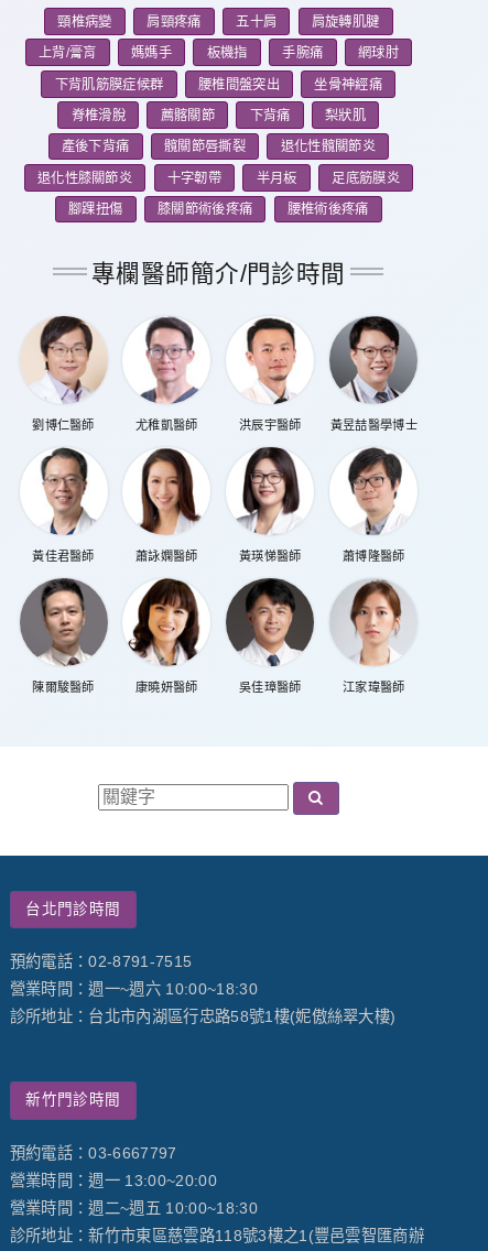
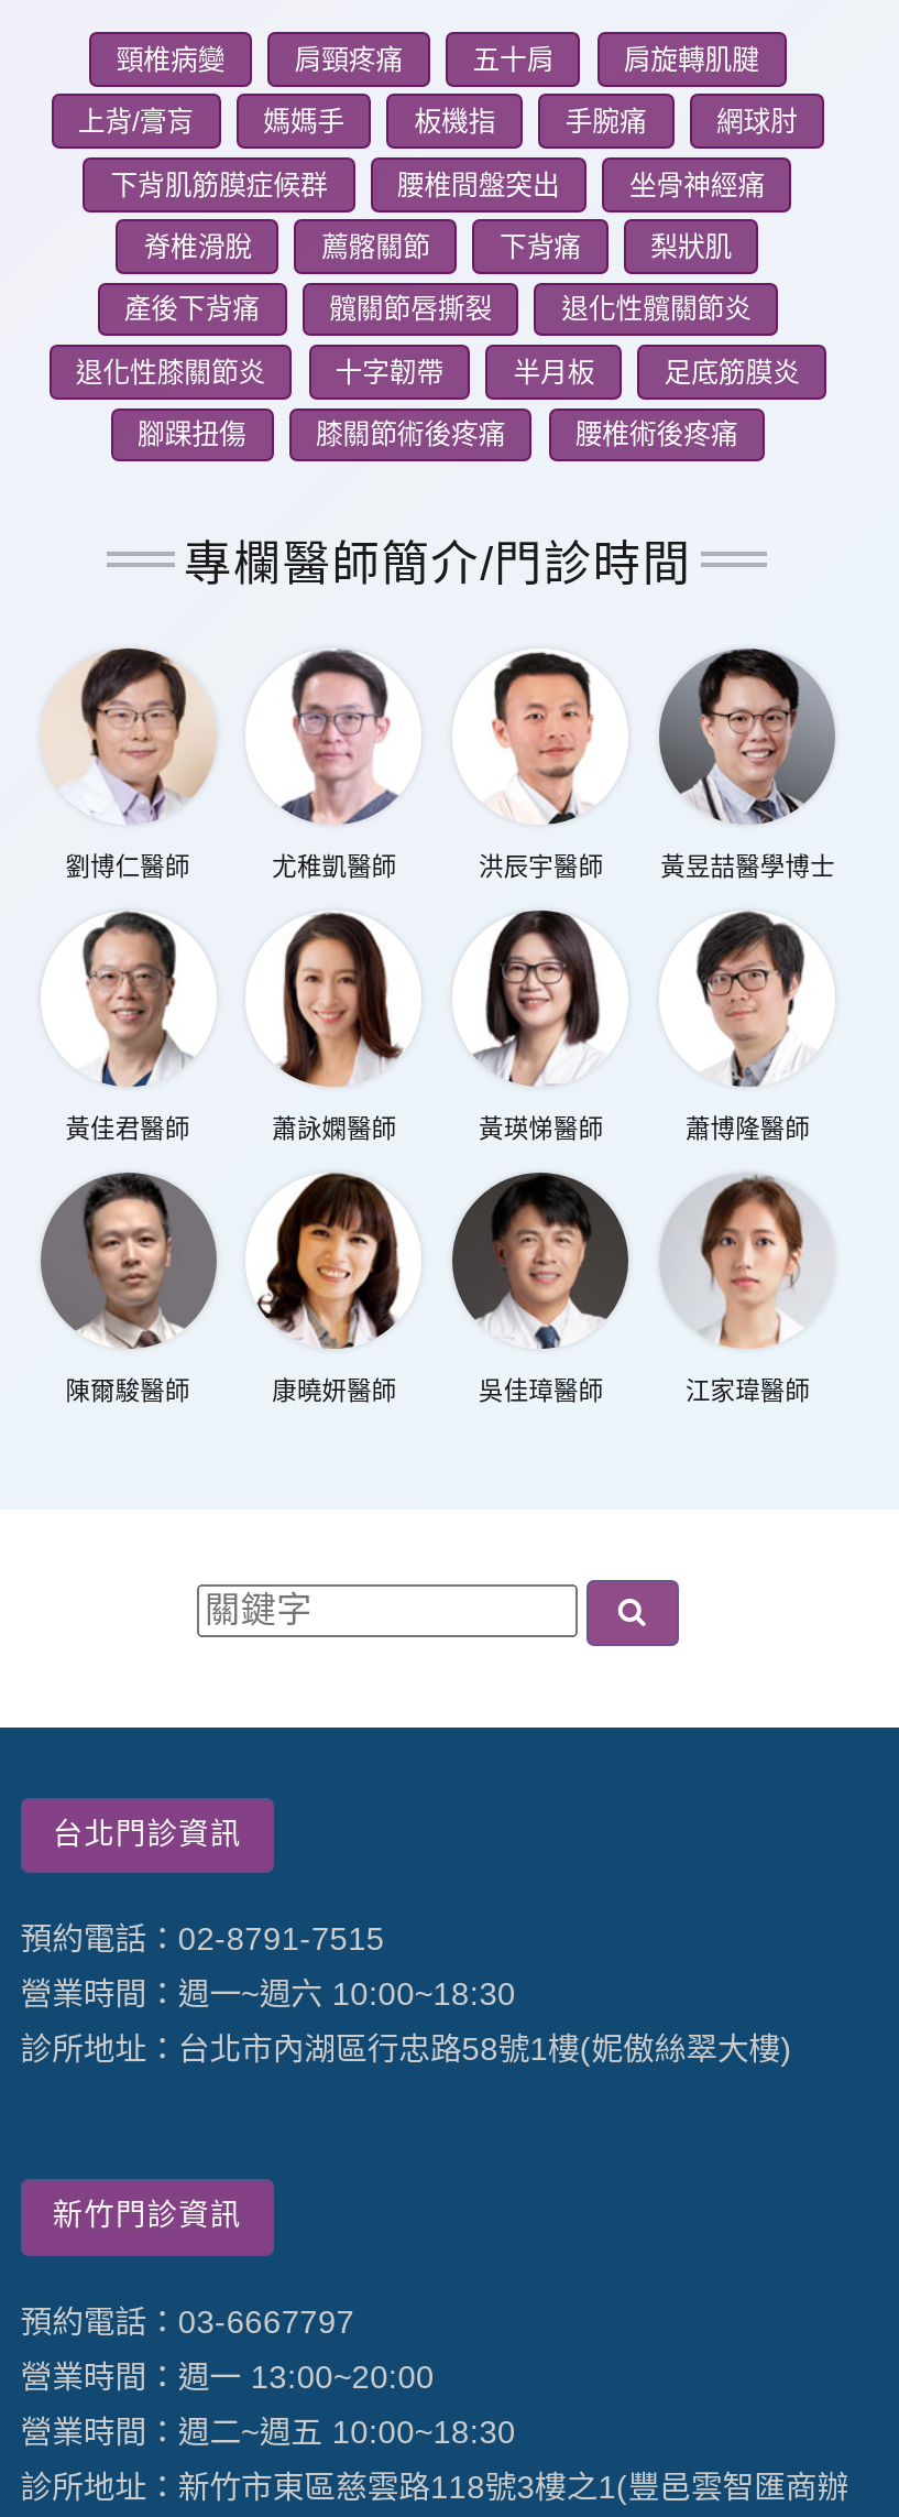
- 台北門診時間
+ 台北門診資訊

- 新竹門診時間
+ 新竹門診資訊
